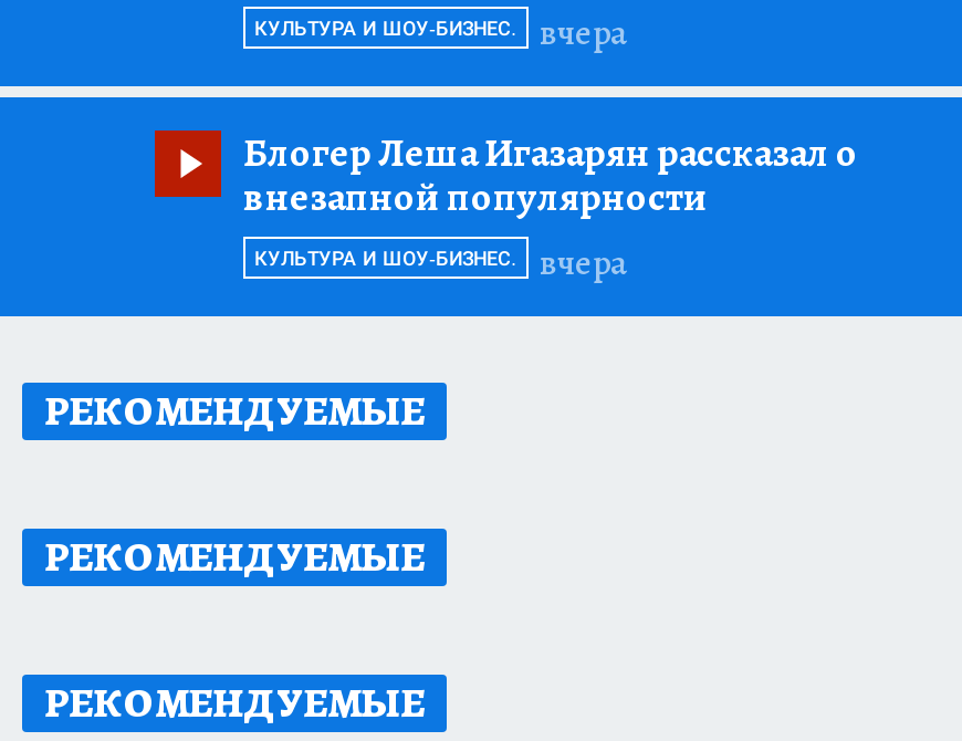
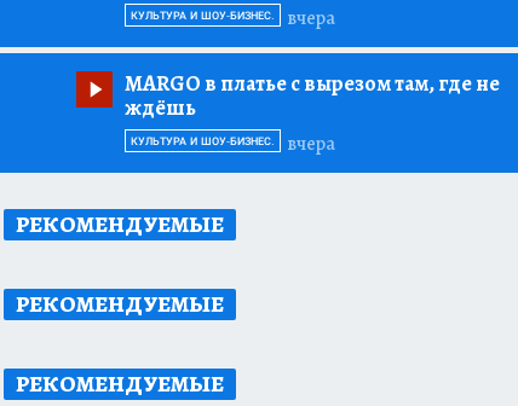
- Блогер Леша Игазарян рассказал о
- внезапной популярности
+ MARGO в платье с вырезом там, где не
+ ждёшь
